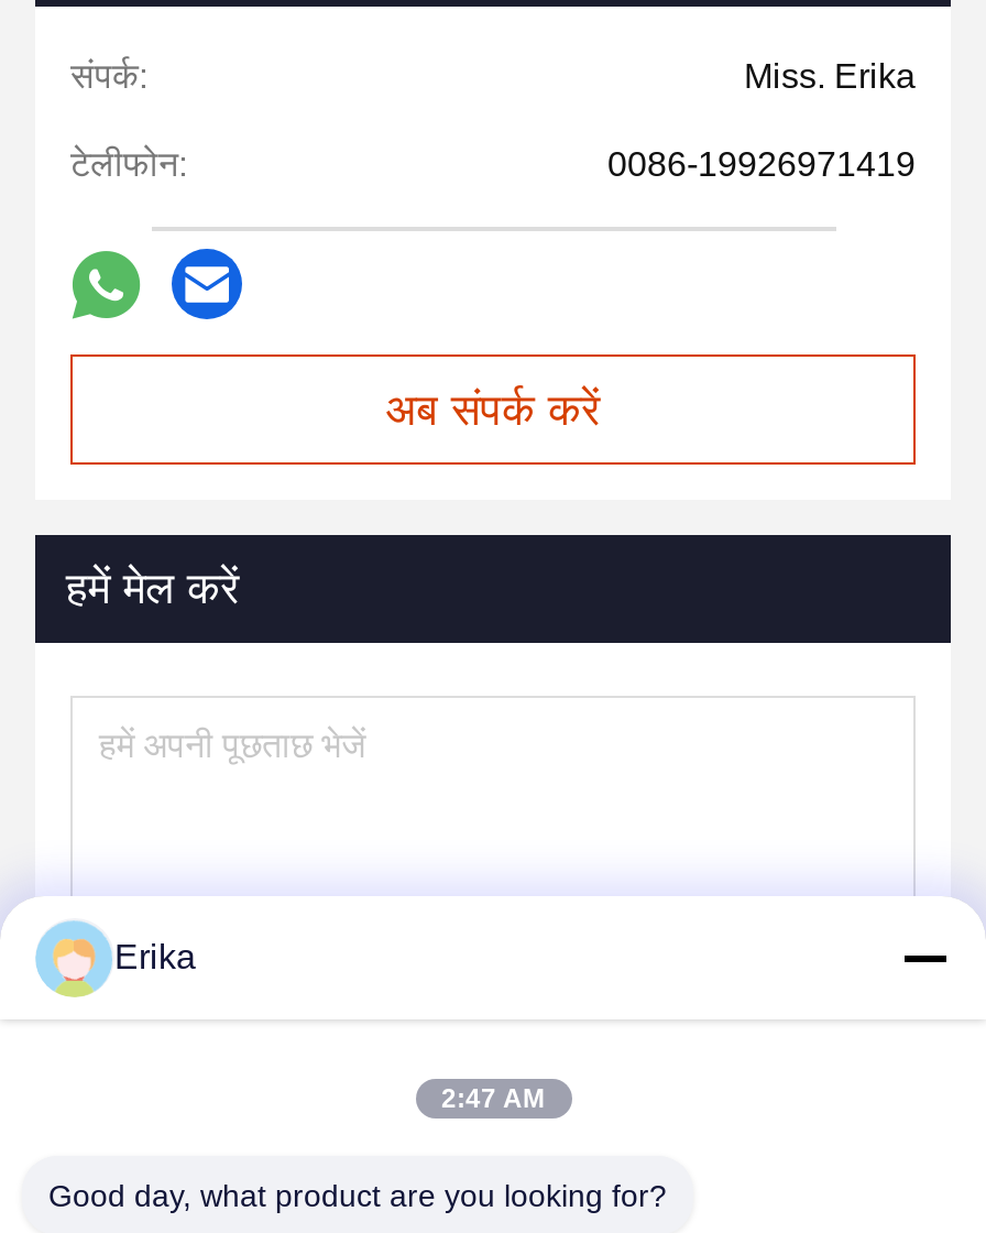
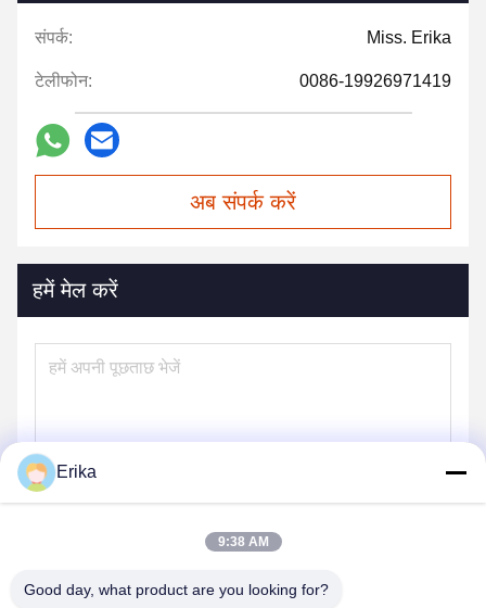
- 2:47 AM
+ 9:38 AM
